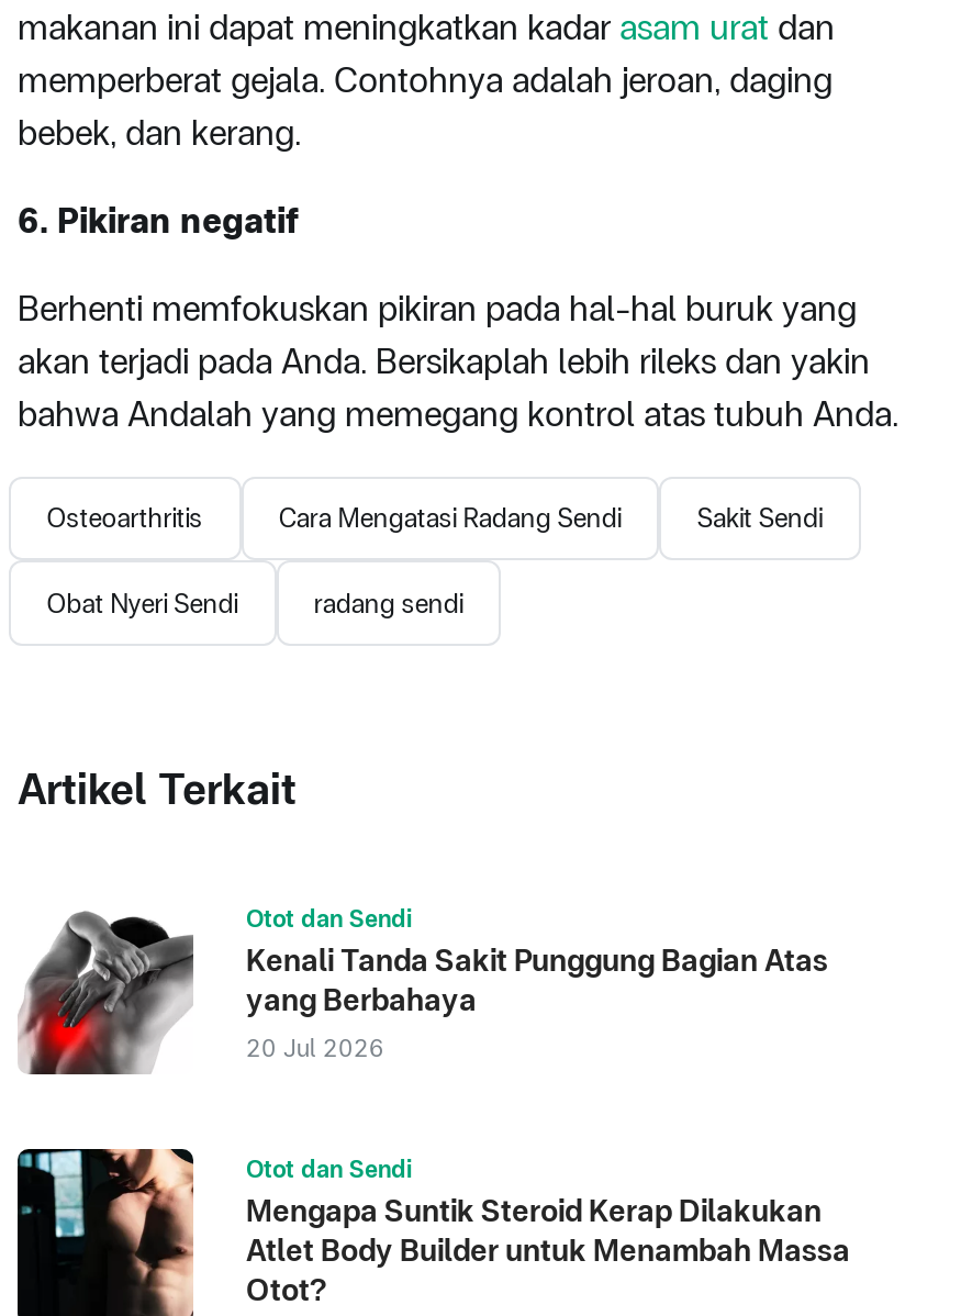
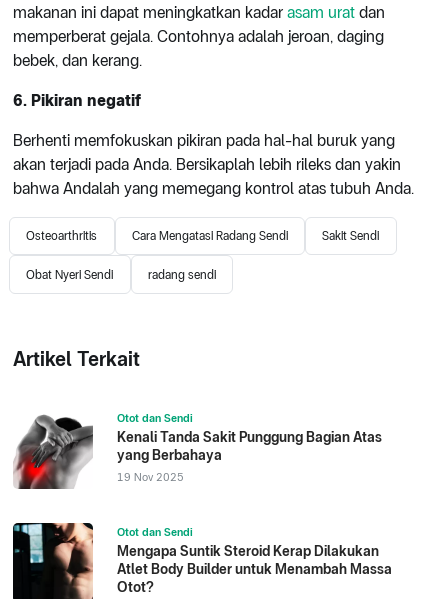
- 20 Jul 2026
+ 19 Nov 2025
